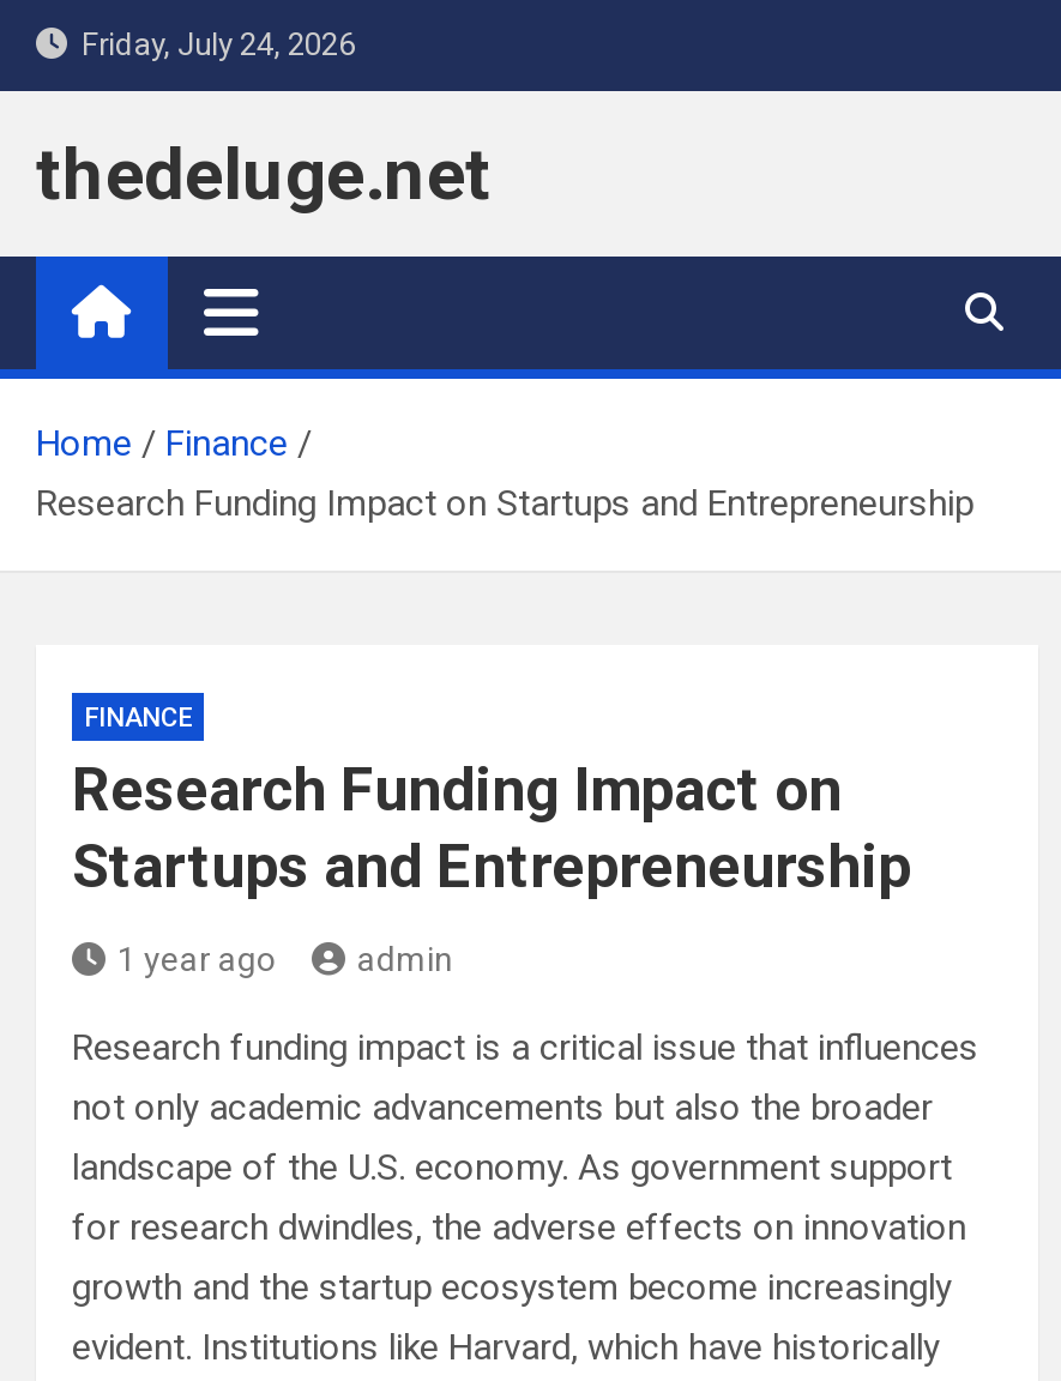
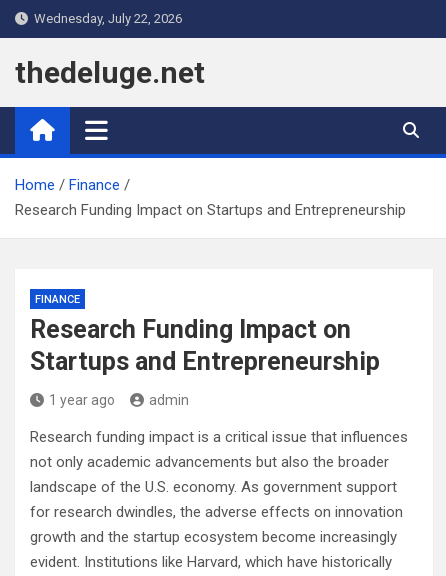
- Friday, July 24, 2026
+ Wednesday, July 22, 2026
